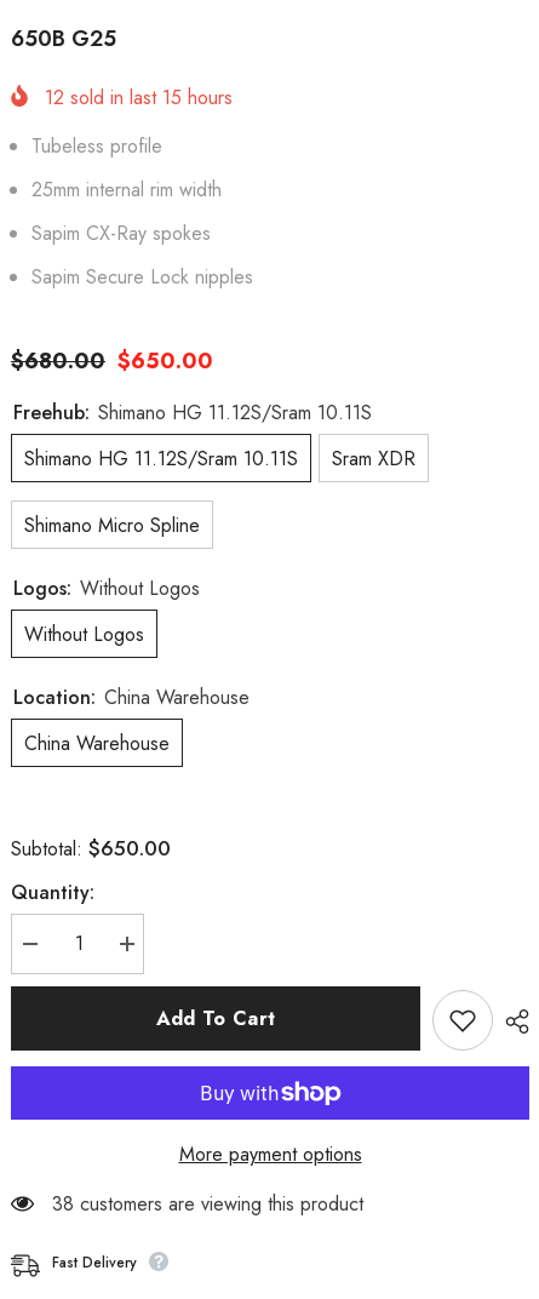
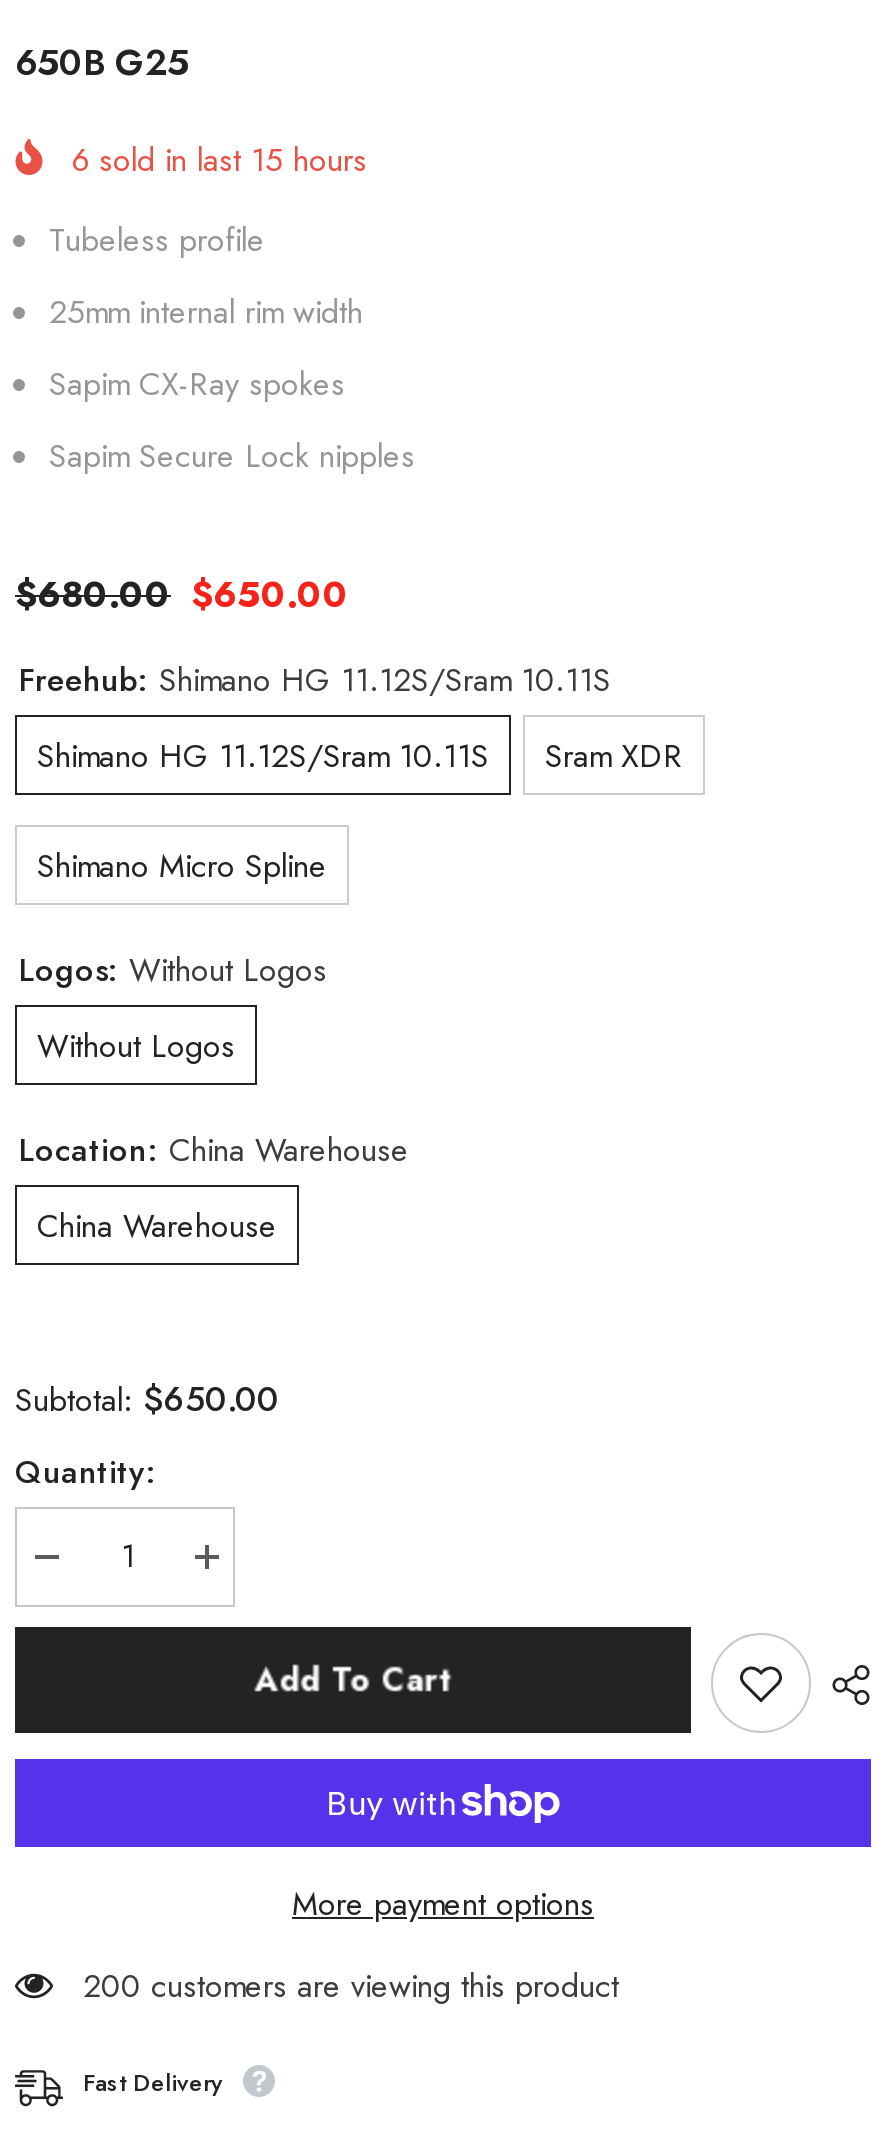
- 12 sold in last 15 hours
+ 6 sold in last 15 hours

- 38 customers are viewing this product
+ 200 customers are viewing this product
